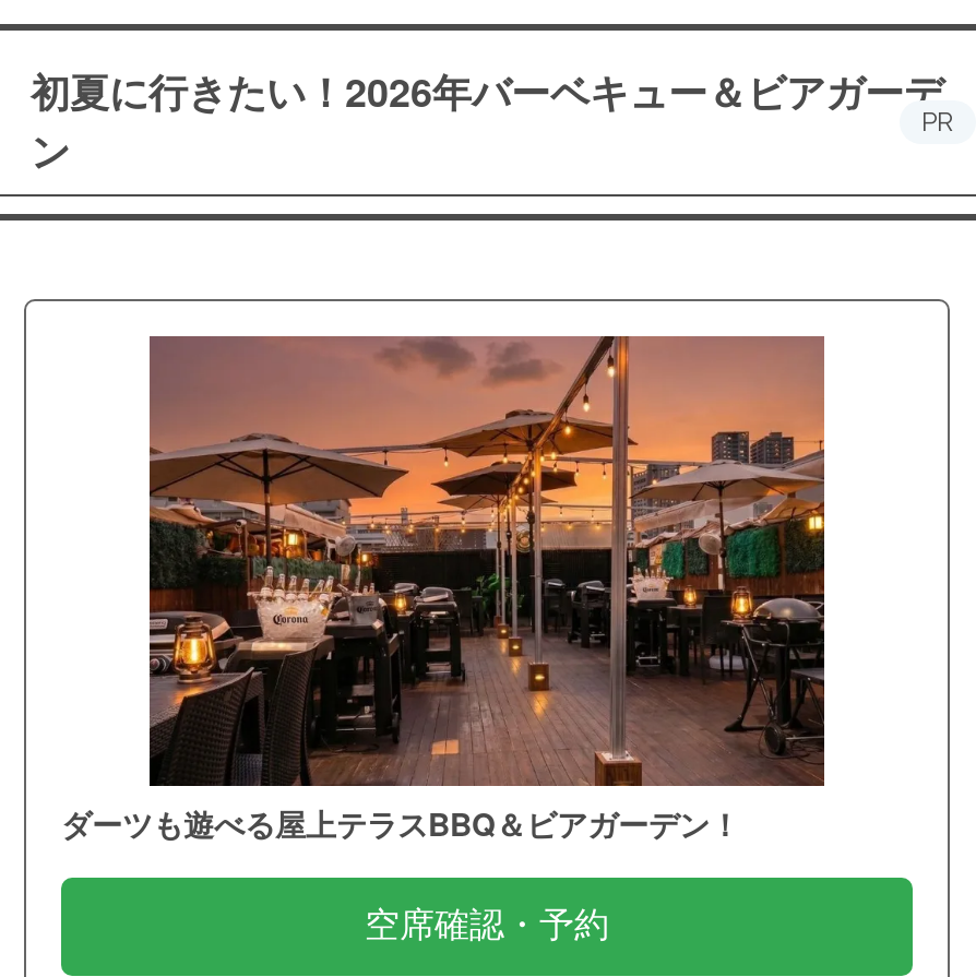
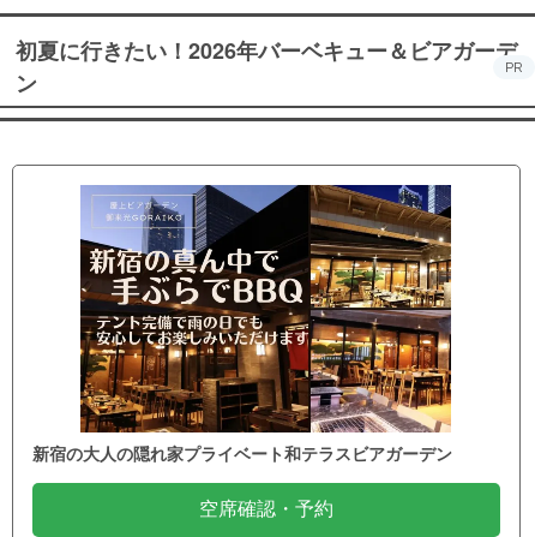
- [image]
- ダーツも遊べる屋上テラスBBQ＆ビアガーデン！
+ [image]
+ 新宿の大人の隠れ家プライベート和テラスビアガーデン
